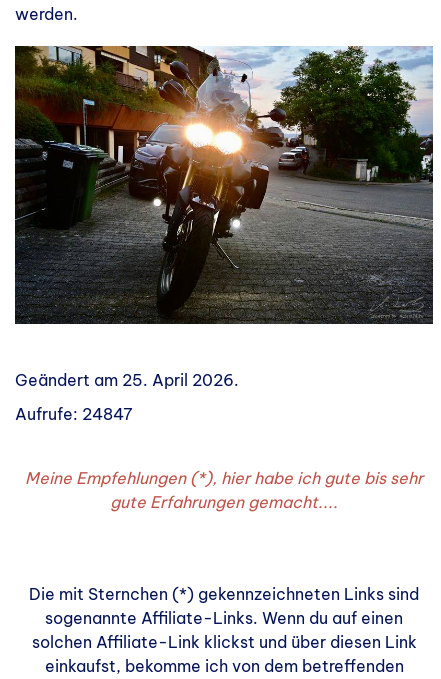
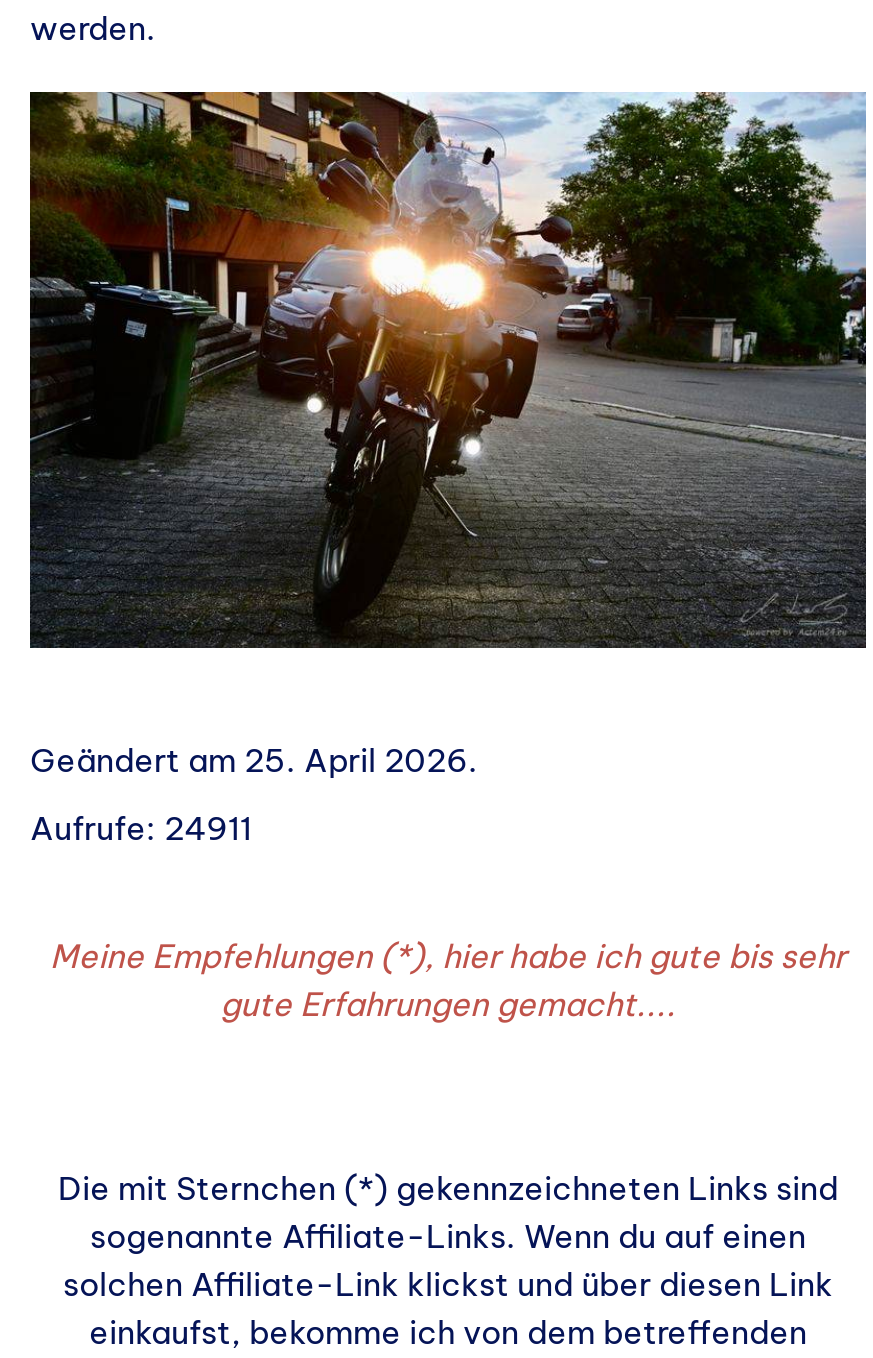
- Aufrufe: 24847
+ Aufrufe: 24911
